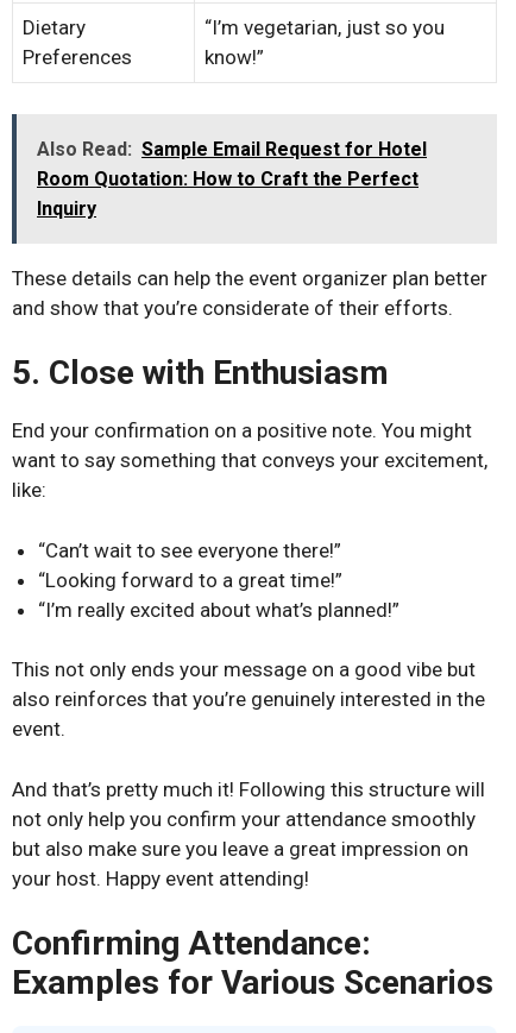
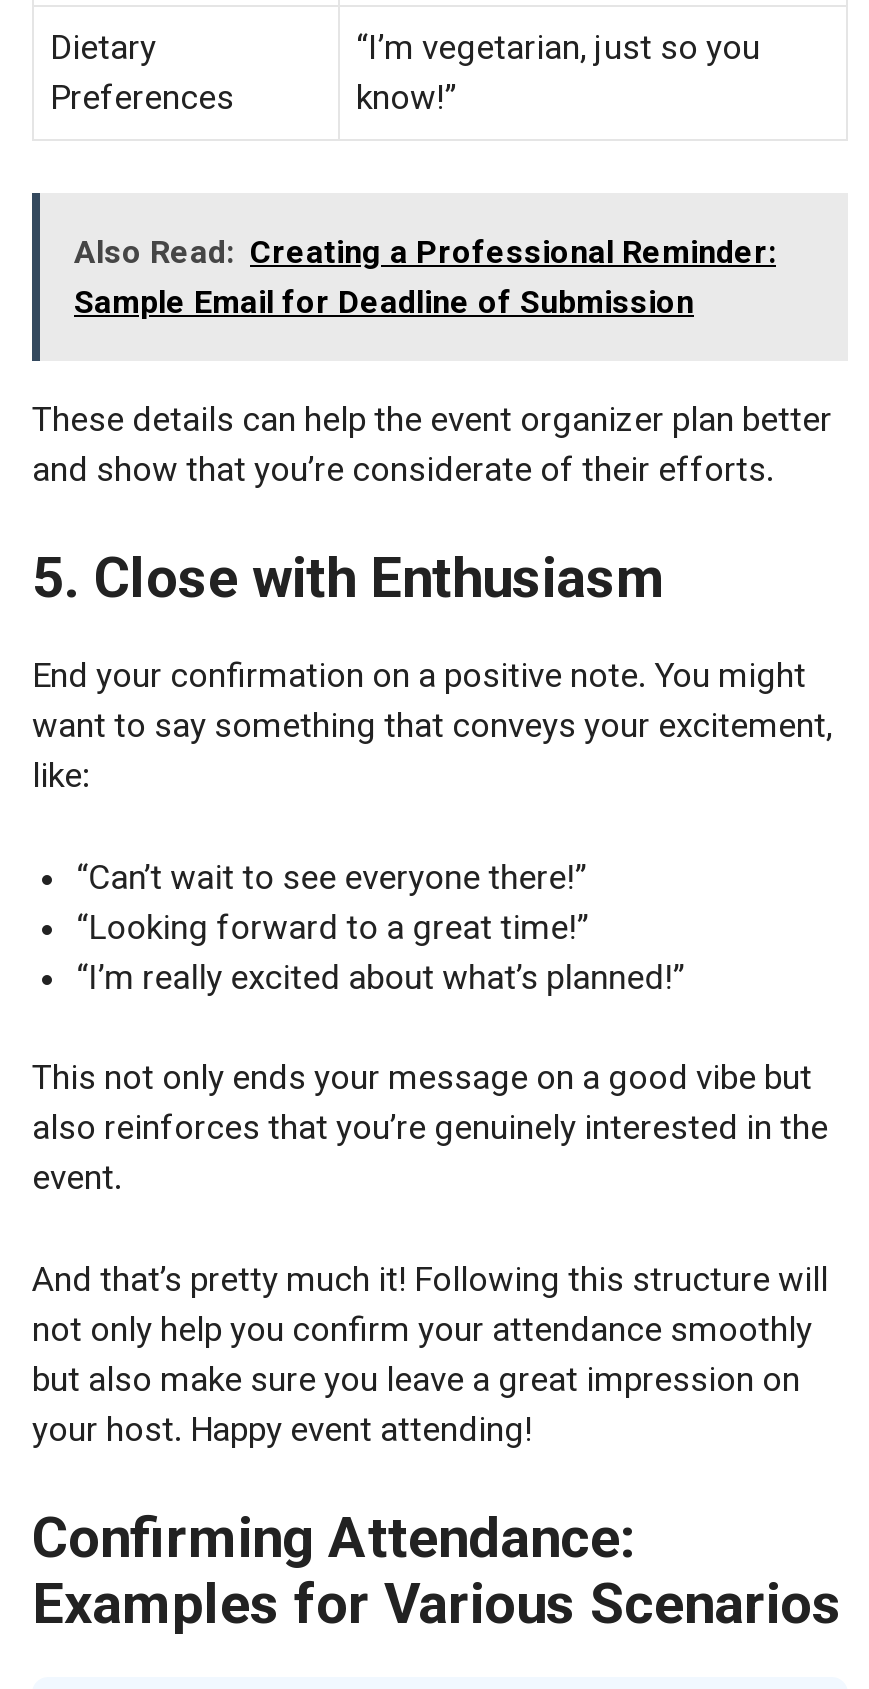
- Also Read: Sample Email Request for Hotel
- Room Quotation: How to Craft the Perfect
- Inquiry
+ Also Read: Creating a Professional Reminder:
+ Sample Email for Deadline of Submission
